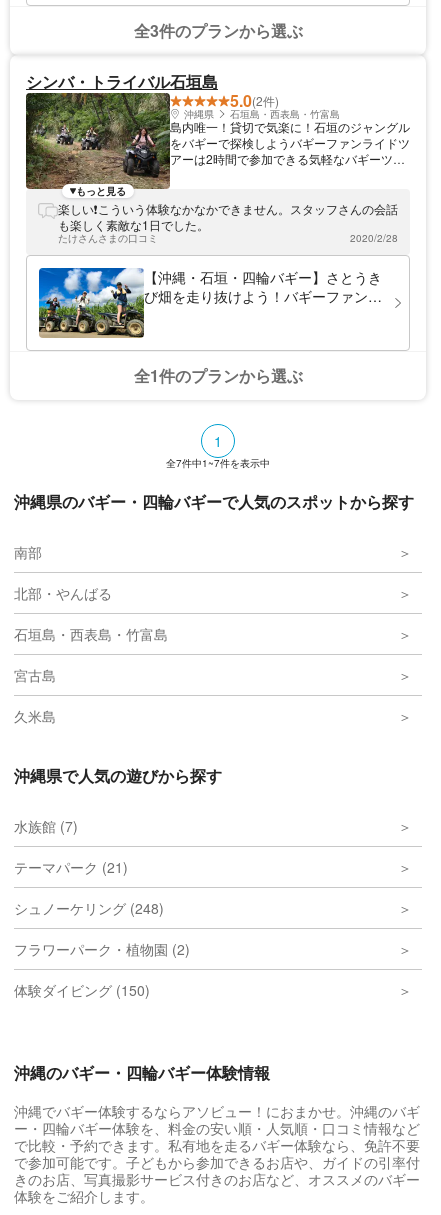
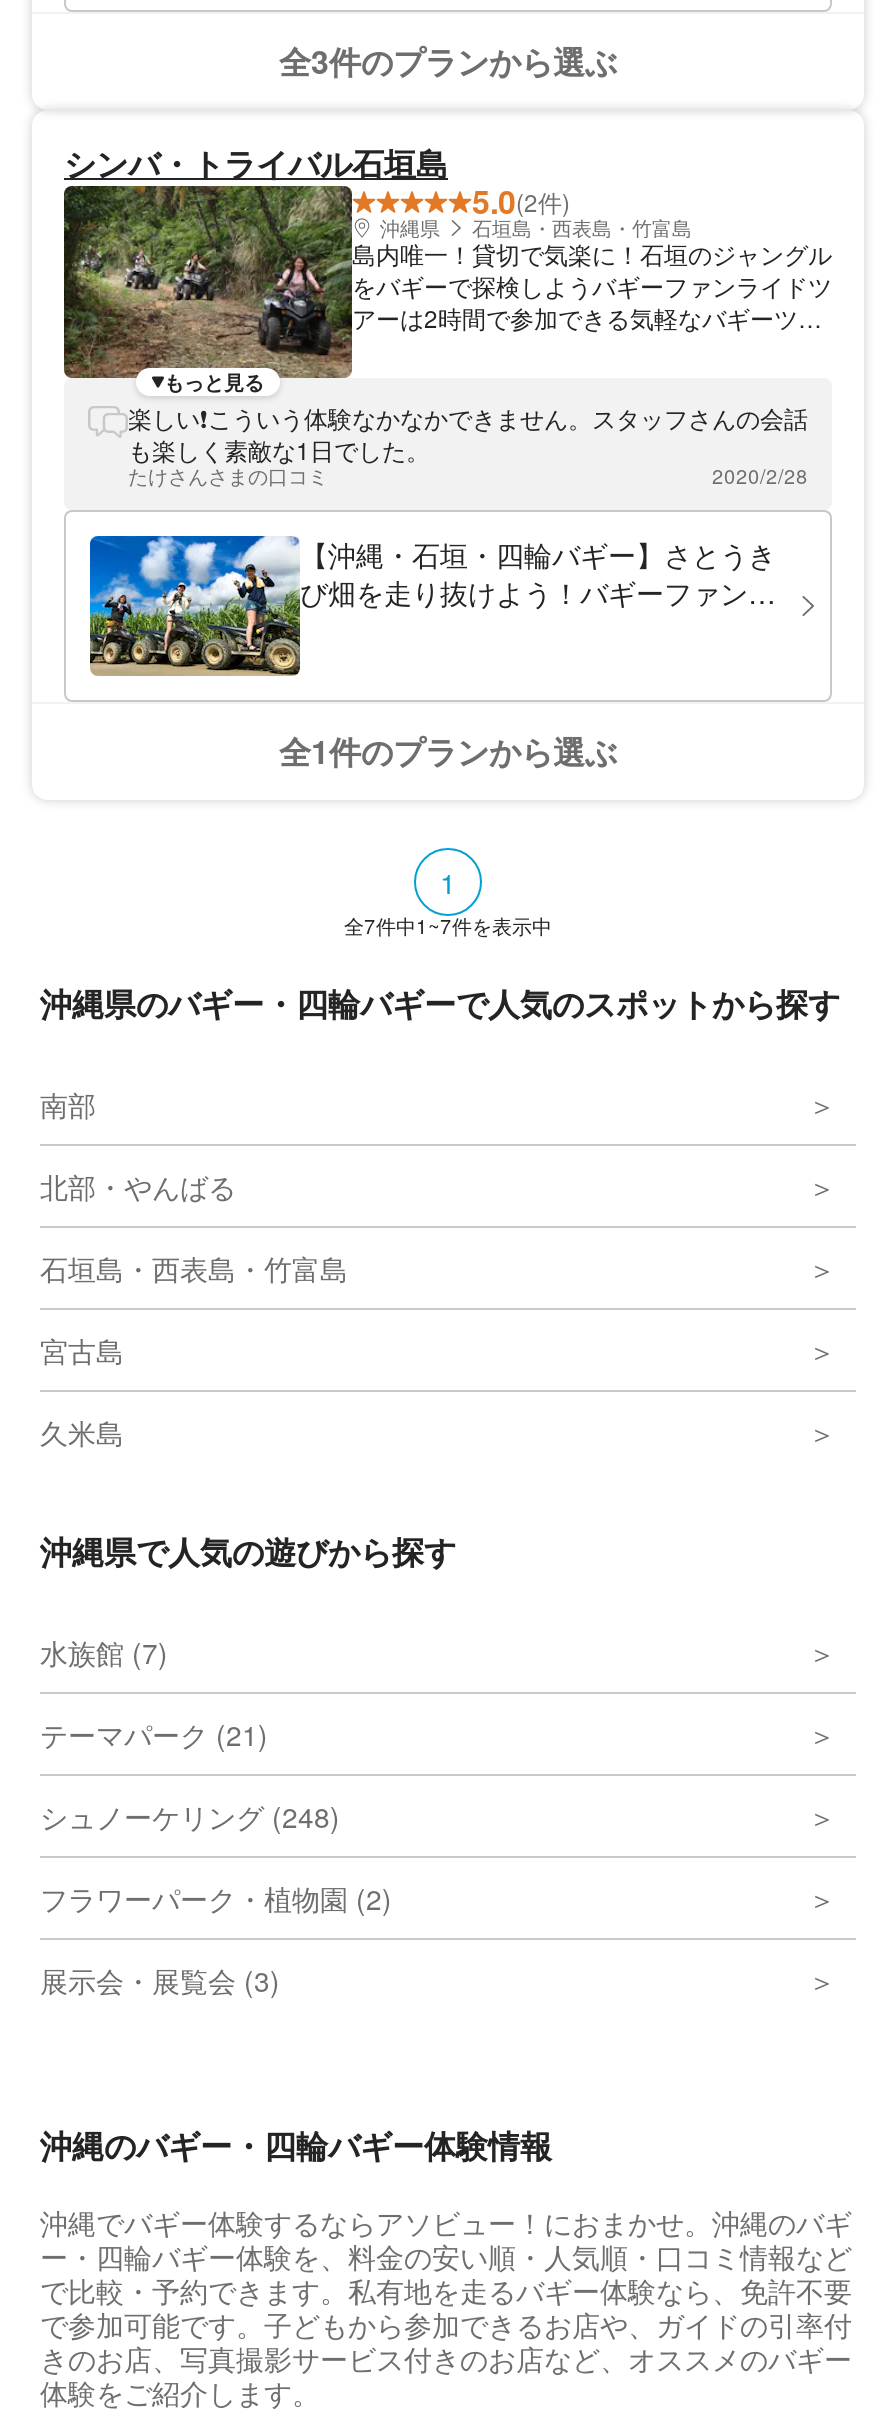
- 体験ダイビング (150)
+ 展示会・展覧会 (3)
